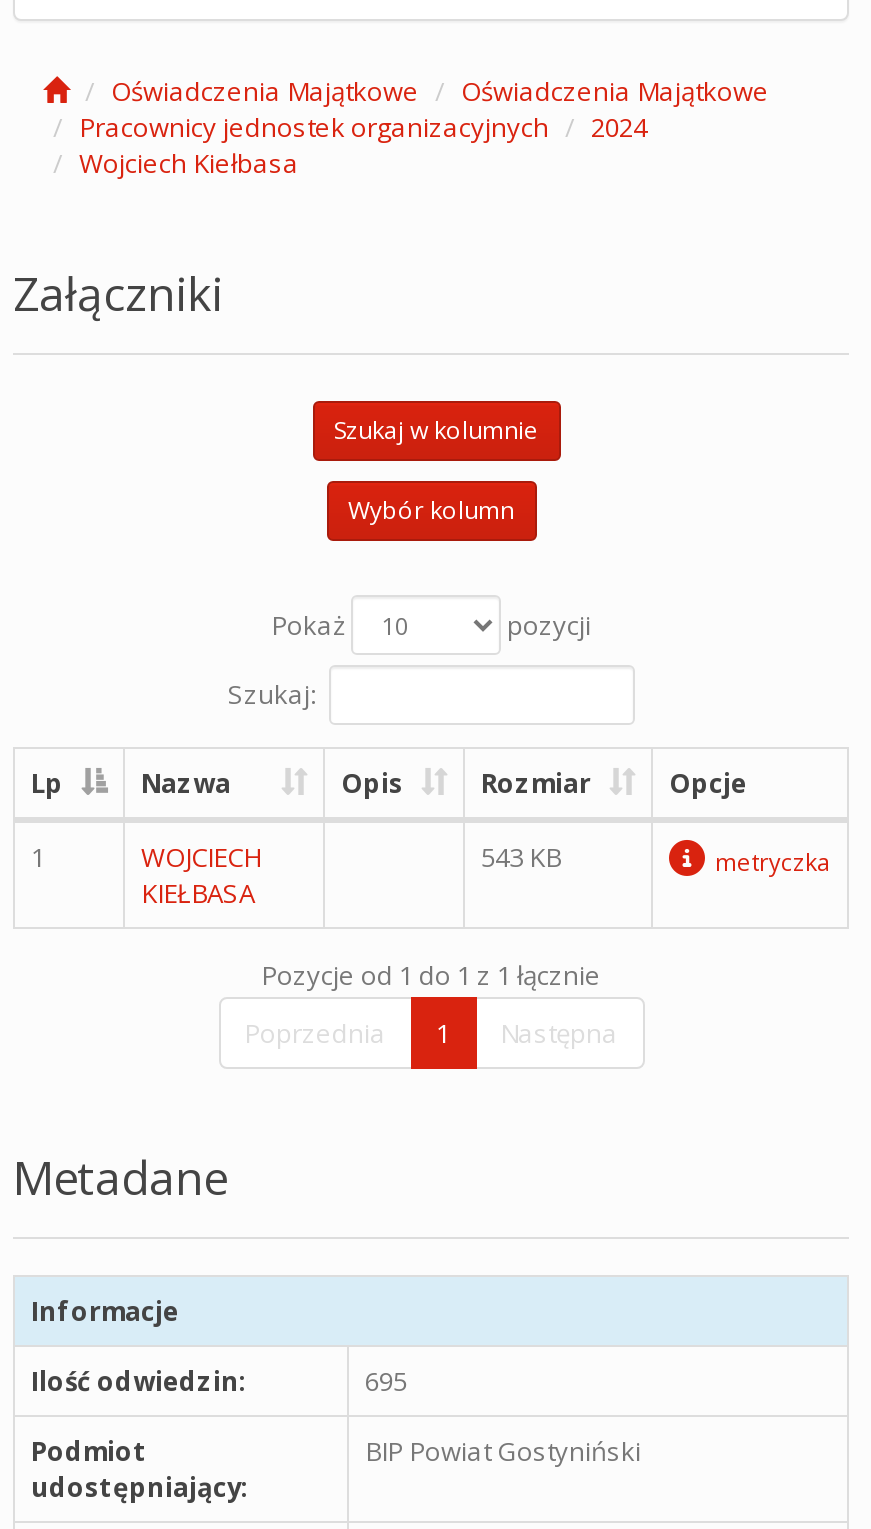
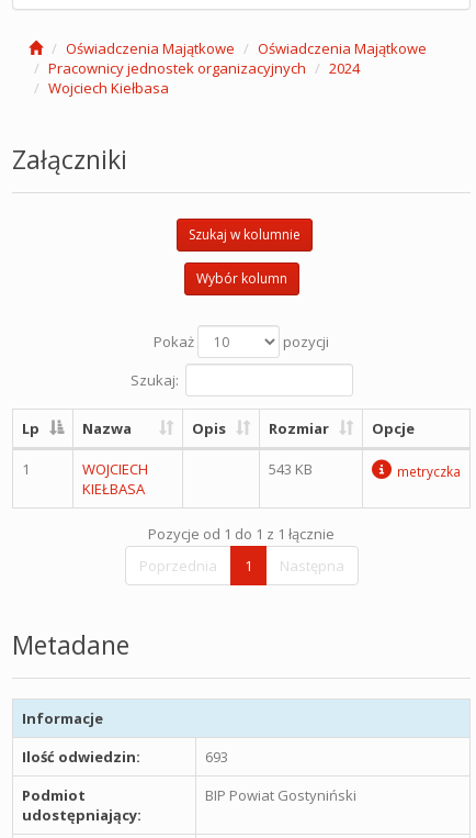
- 695
+ 693
